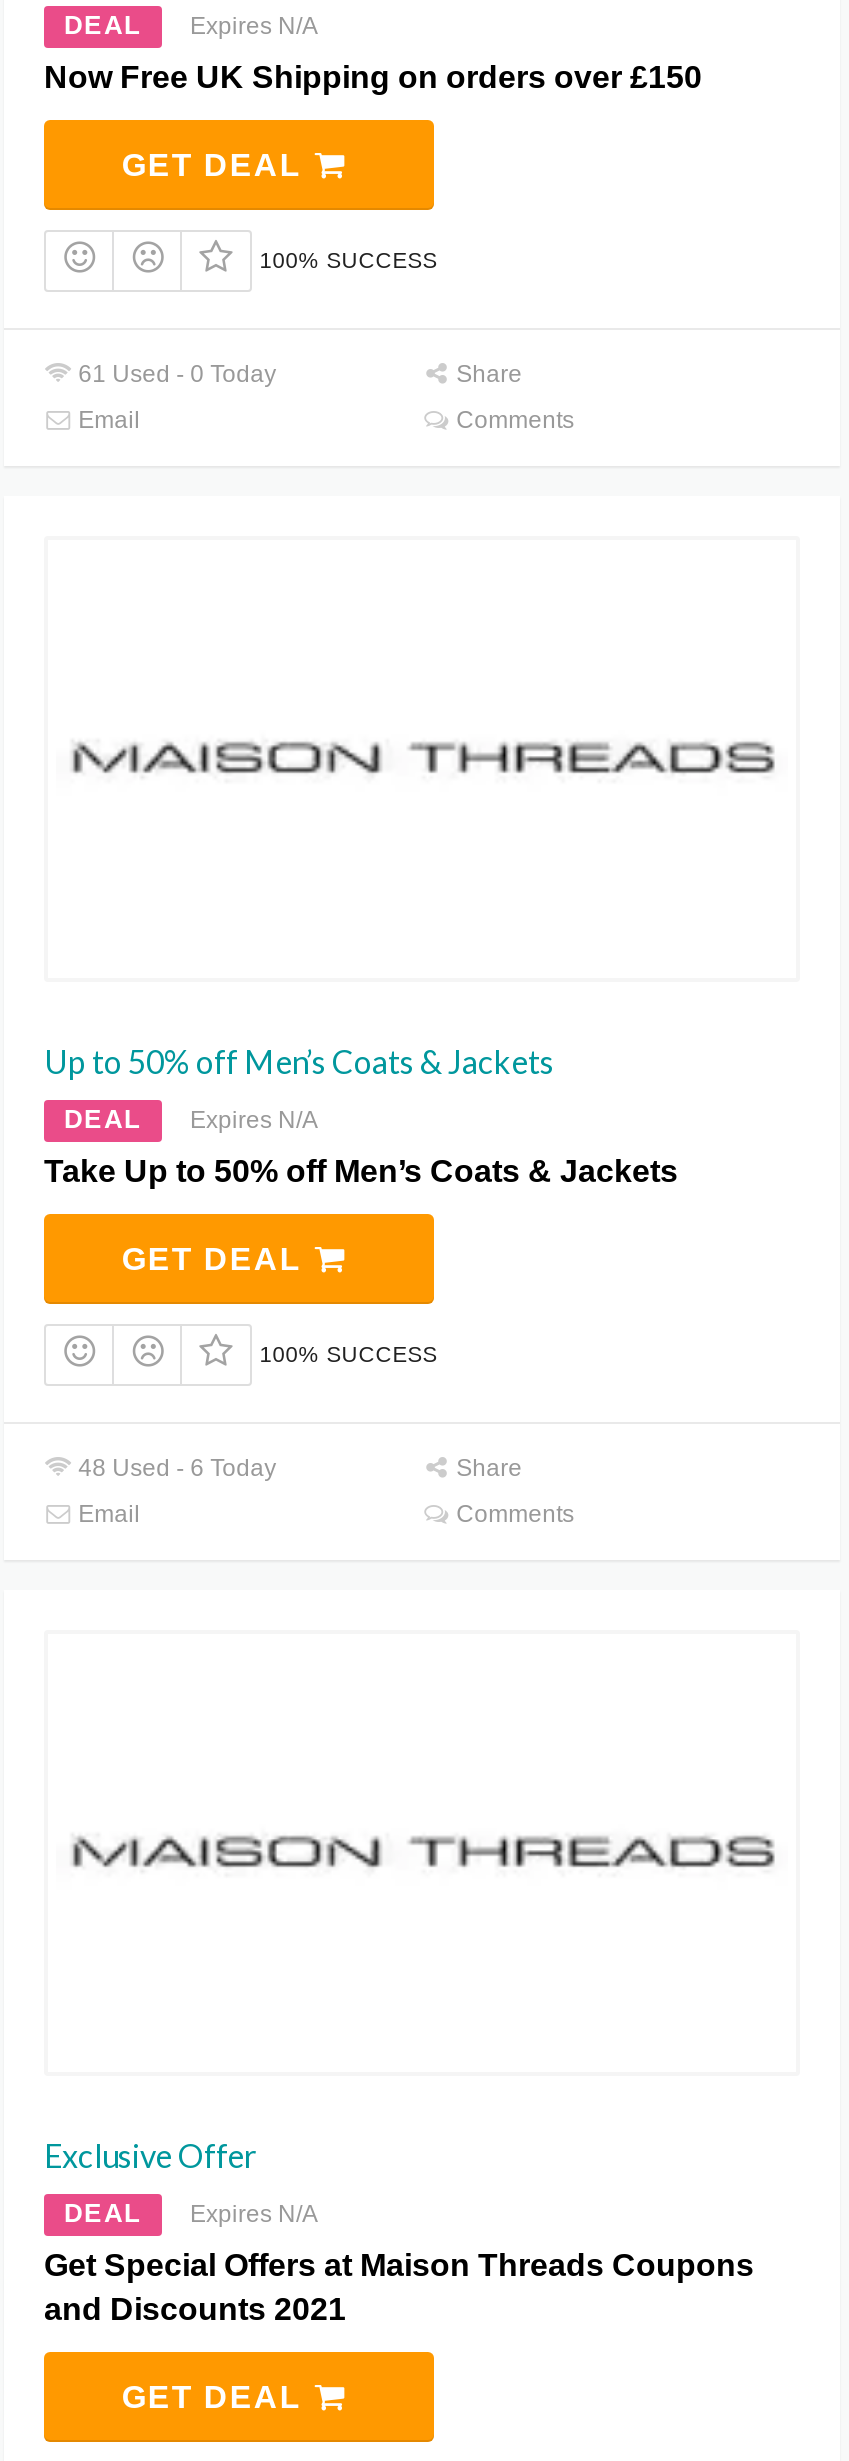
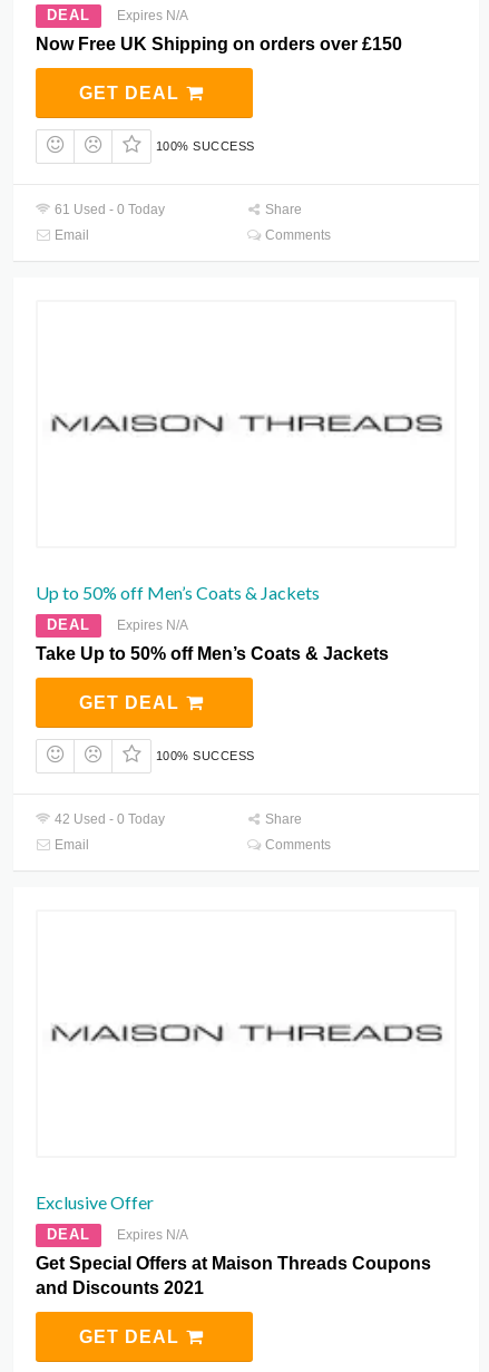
- 48 Used - 6 Today
+ 42 Used - 0 Today
